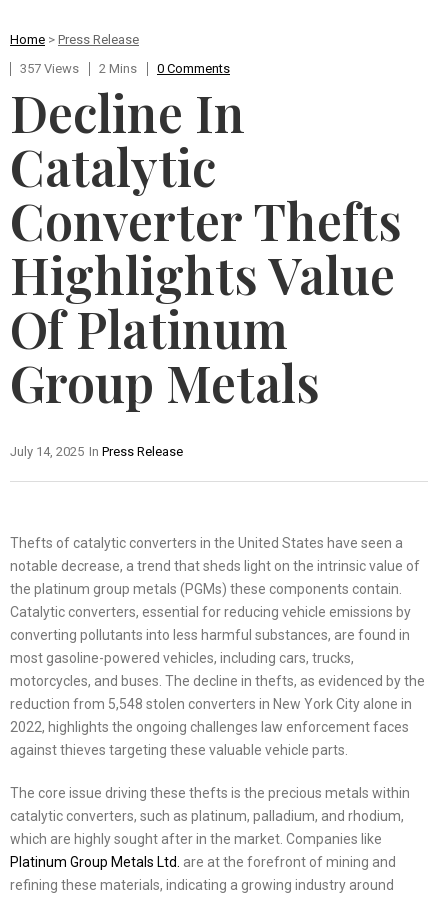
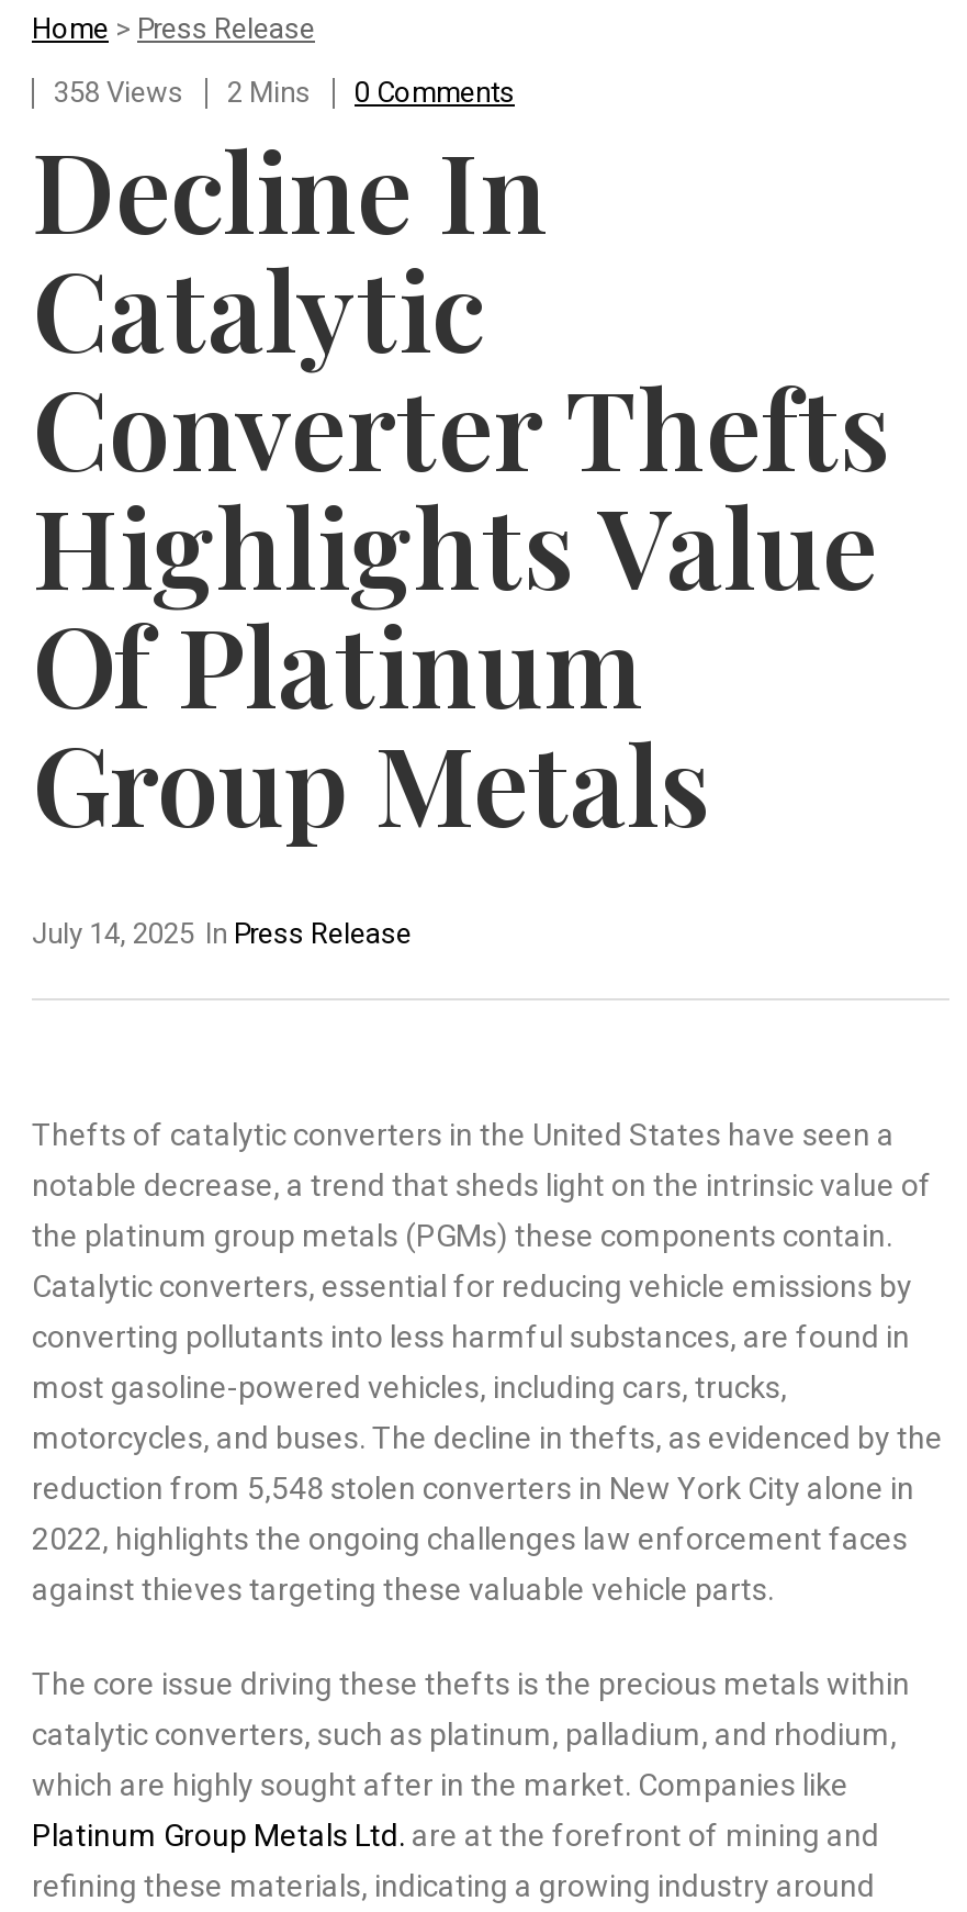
- 357 Views 2 Mins 0 Comments
+ 358 Views 2 Mins 0 Comments
